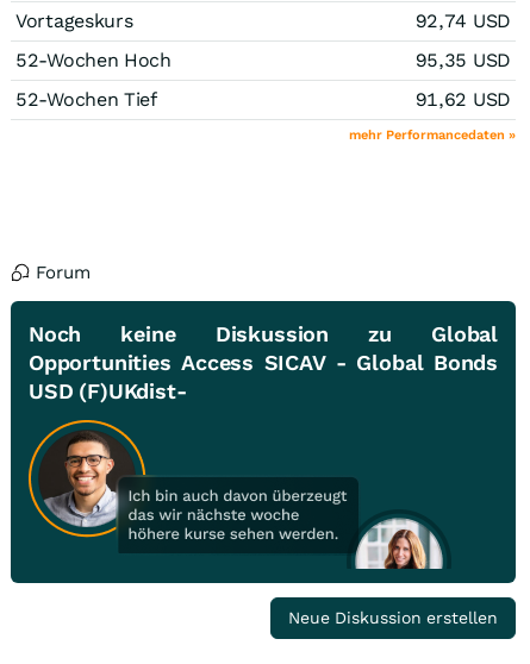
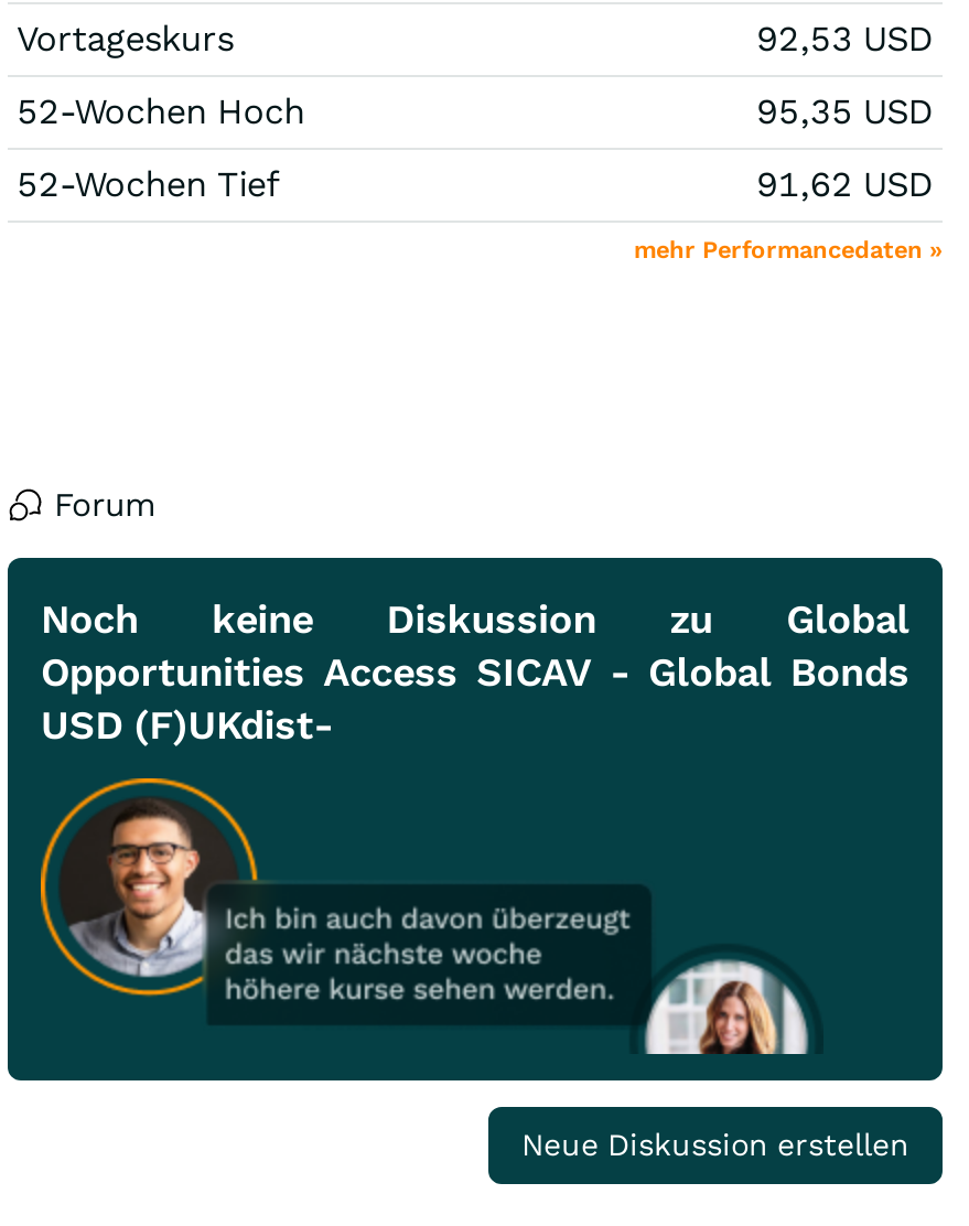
- 92,74 USD
+ 92,53 USD
